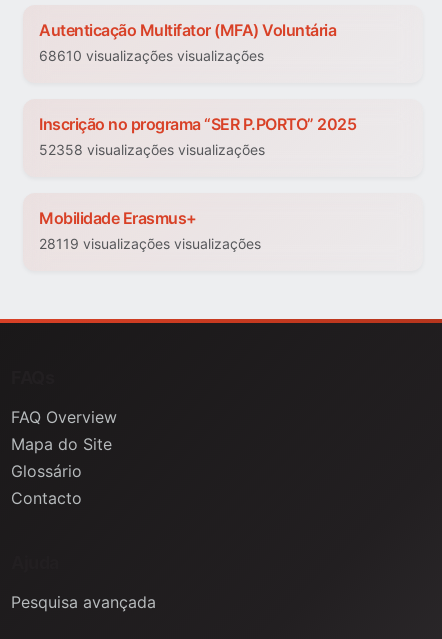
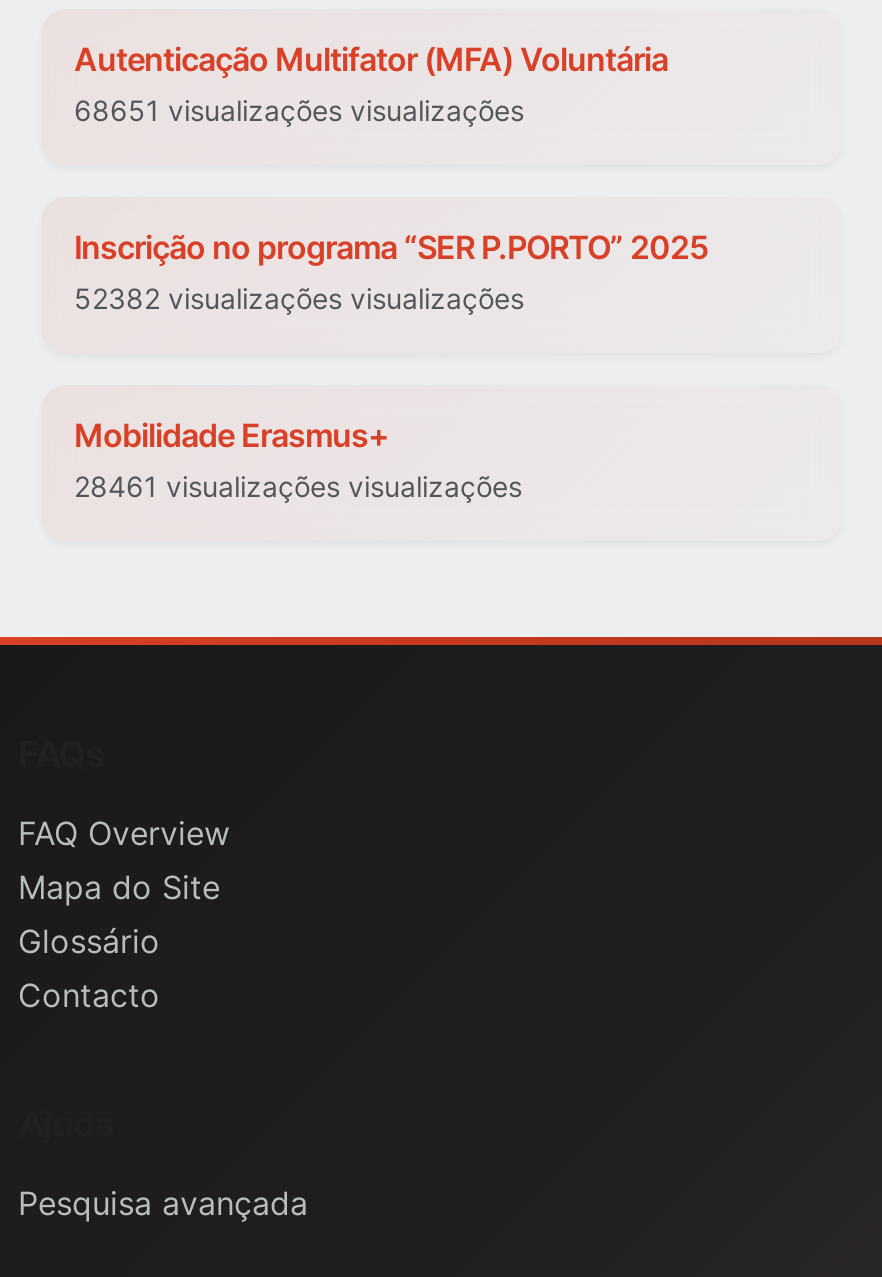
- 68610 visualizações visualizações
+ 68651 visualizações visualizações

- 52358 visualizações visualizações
+ 52382 visualizações visualizações

- 28119 visualizações visualizações
+ 28461 visualizações visualizações
